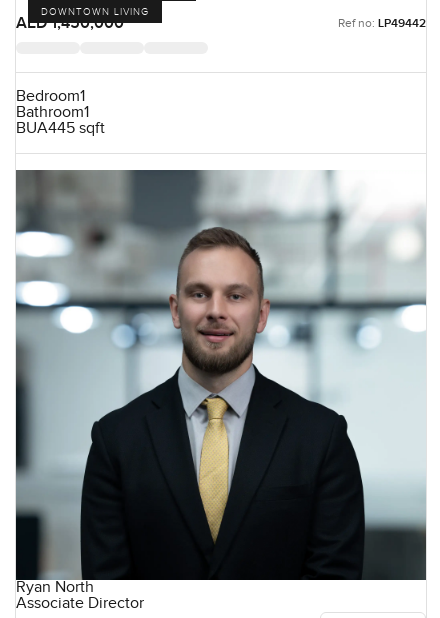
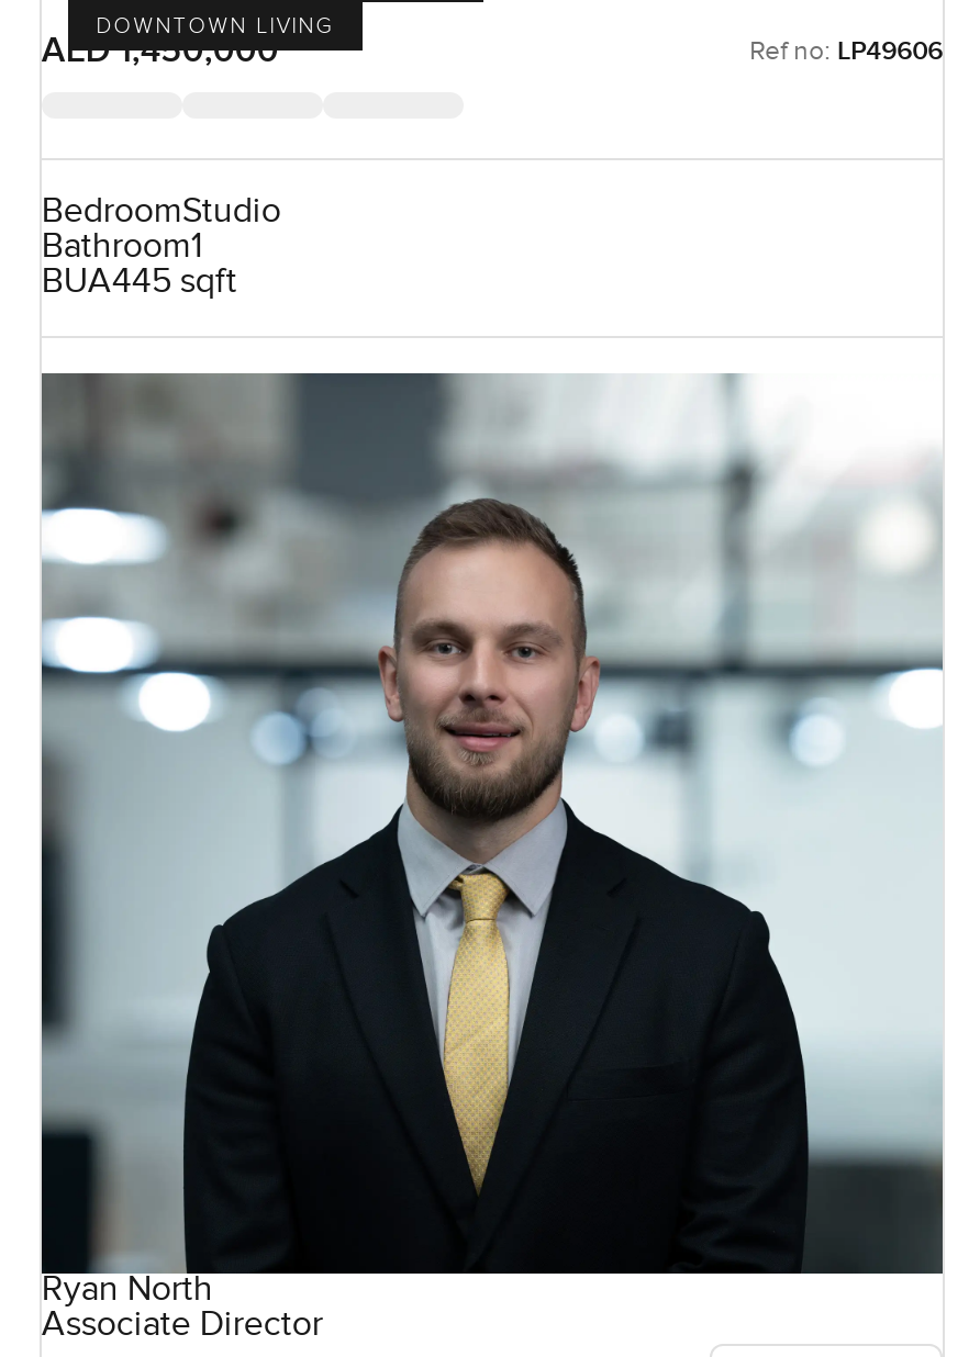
- Ref no: LP49442
+ Ref no: LP49606

- Bedroom1
+ BedroomStudio
